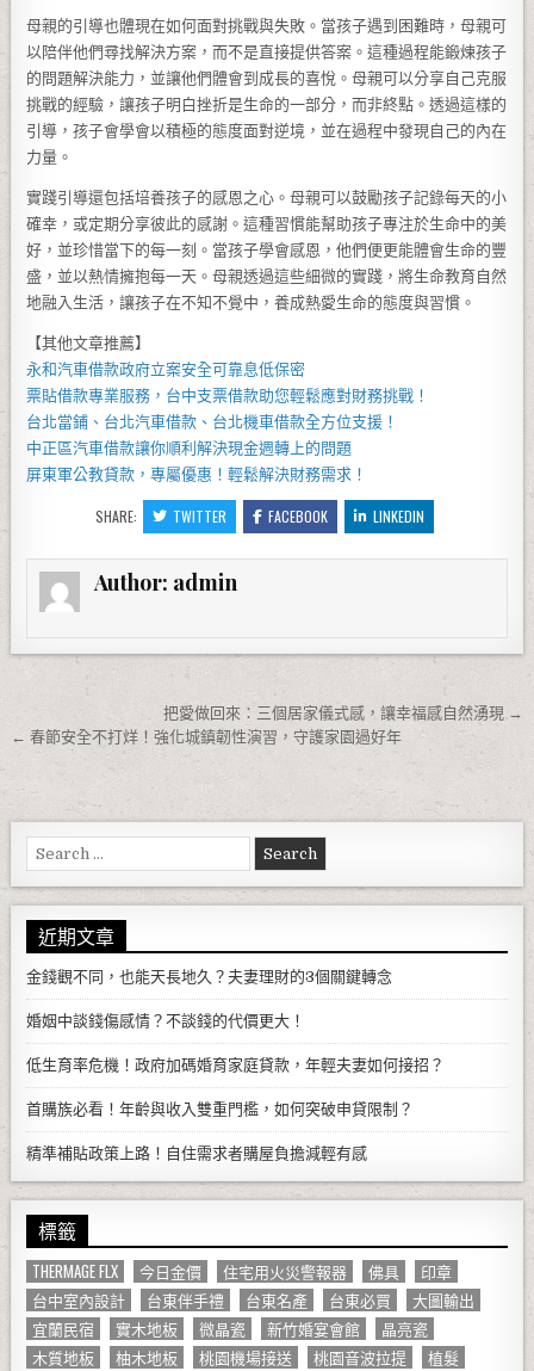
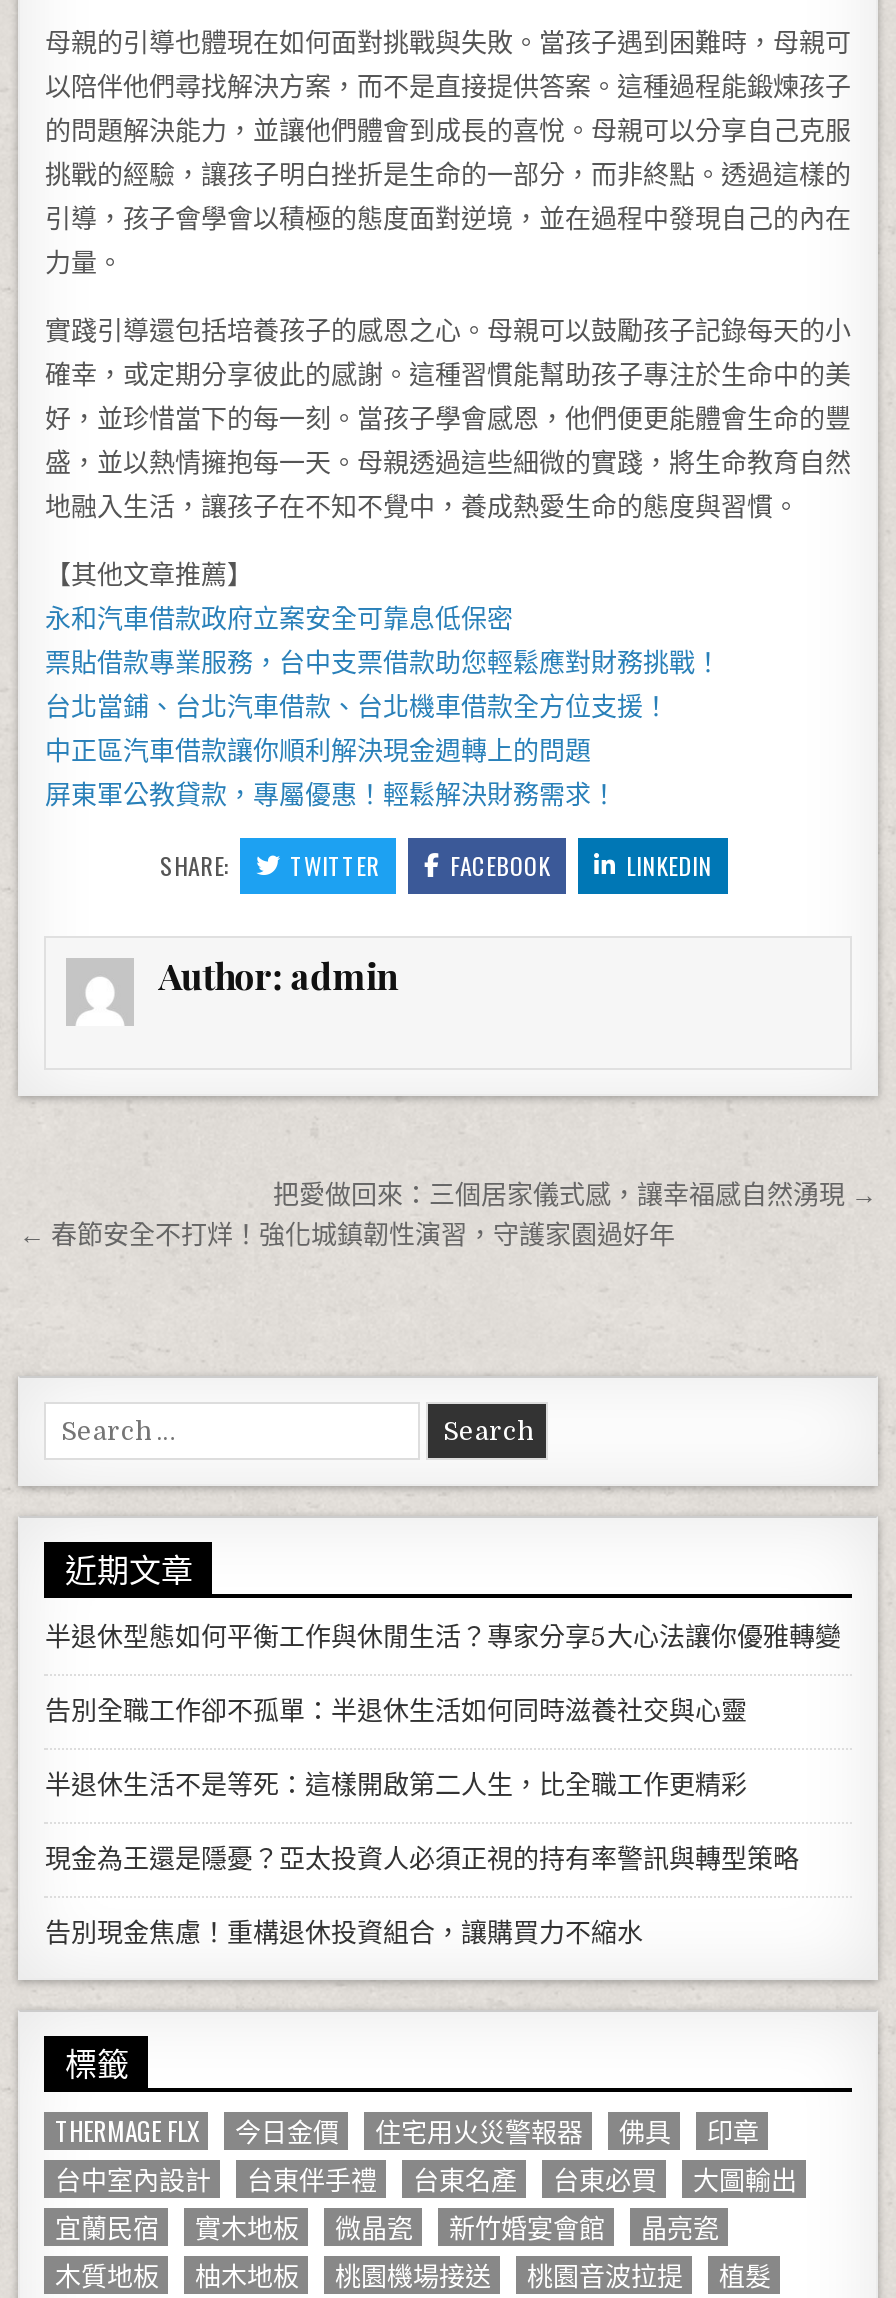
- 金錢觀不同，也能天長地久？夫妻理財的3個關鍵轉念
+ 半退休型態如何平衡工作與休閒生活？專家分享5大心法讓你優雅轉變

- 婚姻中談錢傷感情？不談錢的代價更大！
+ 告別全職工作卻不孤單：半退休生活如何同時滋養社交與心靈

- 低生育率危機！政府加碼婚育家庭貸款，年輕夫妻如何接招？
+ 半退休生活不是等死：這樣開啟第二人生，比全職工作更精彩

- 首購族必看！年齡與收入雙重門檻，如何突破申貸限制？
+ 現金為王還是隱憂？亞太投資人必須正視的持有率警訊與轉型策略

- 精準補貼政策上路！自住需求者購屋負擔減輕有感
+ 告別現金焦慮！重構退休投資組合，讓購買力不縮水
